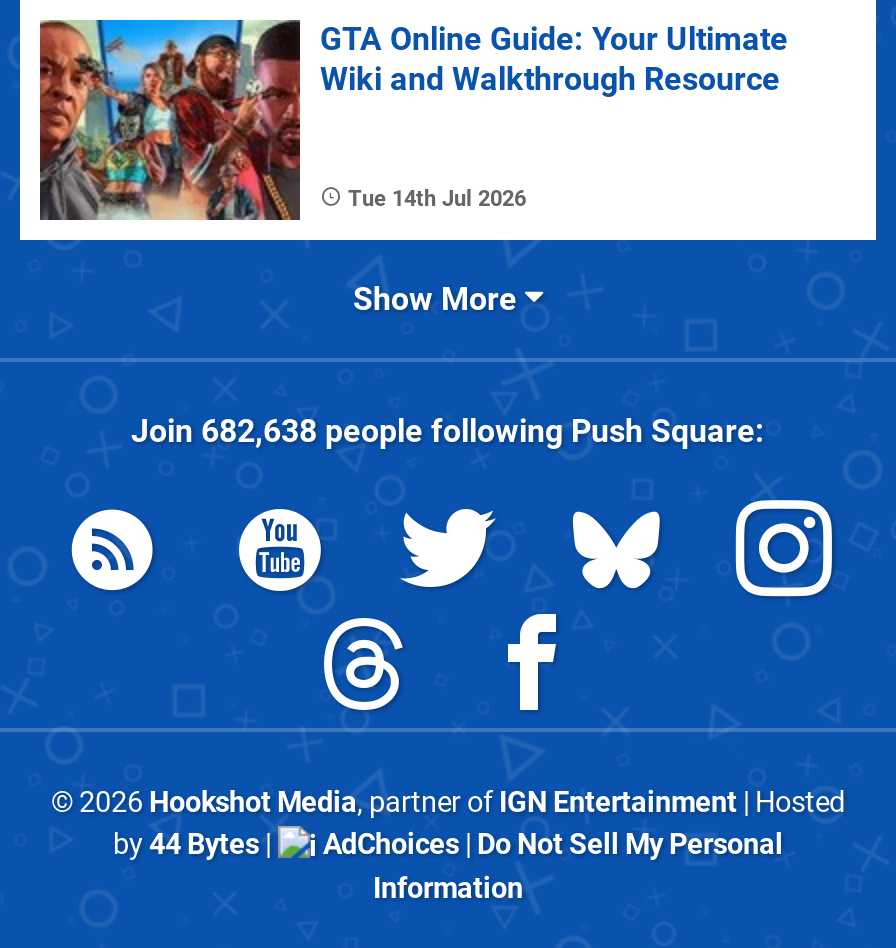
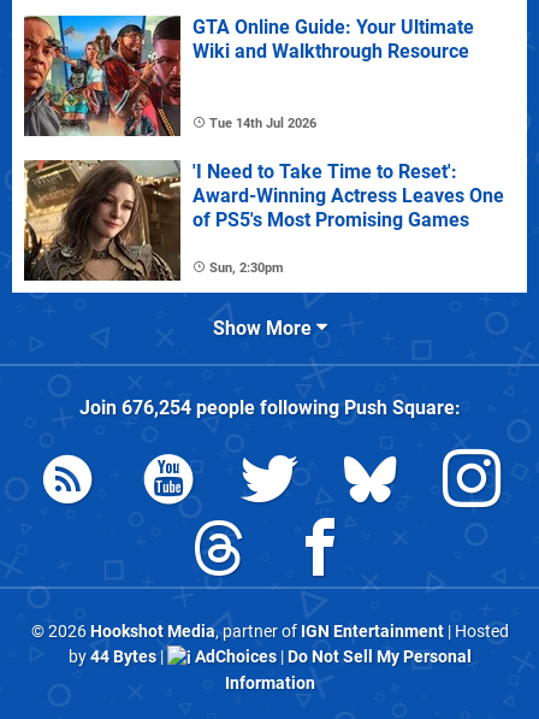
+ [image]
+ 'I Need to Take Time to Reset':
+ Award-Winning Actress Leaves One
+ of PS5's Most Promising Games
+ Sun, 2:30pm

- Join 682,638 people following Push Square:
+ Join 676,254 people following Push Square:
